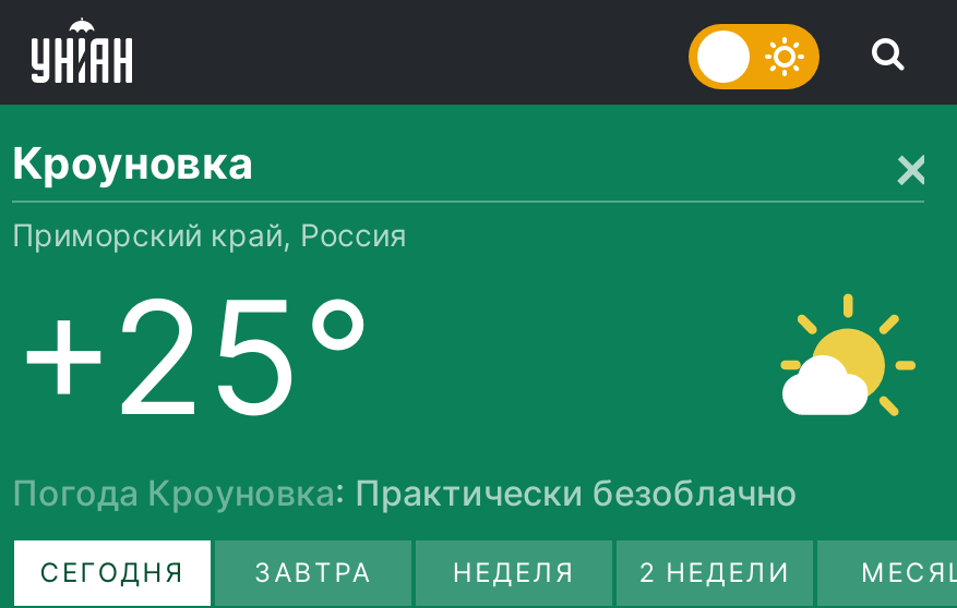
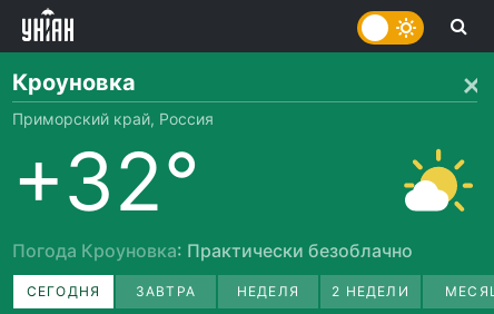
- +25°
+ +32°
